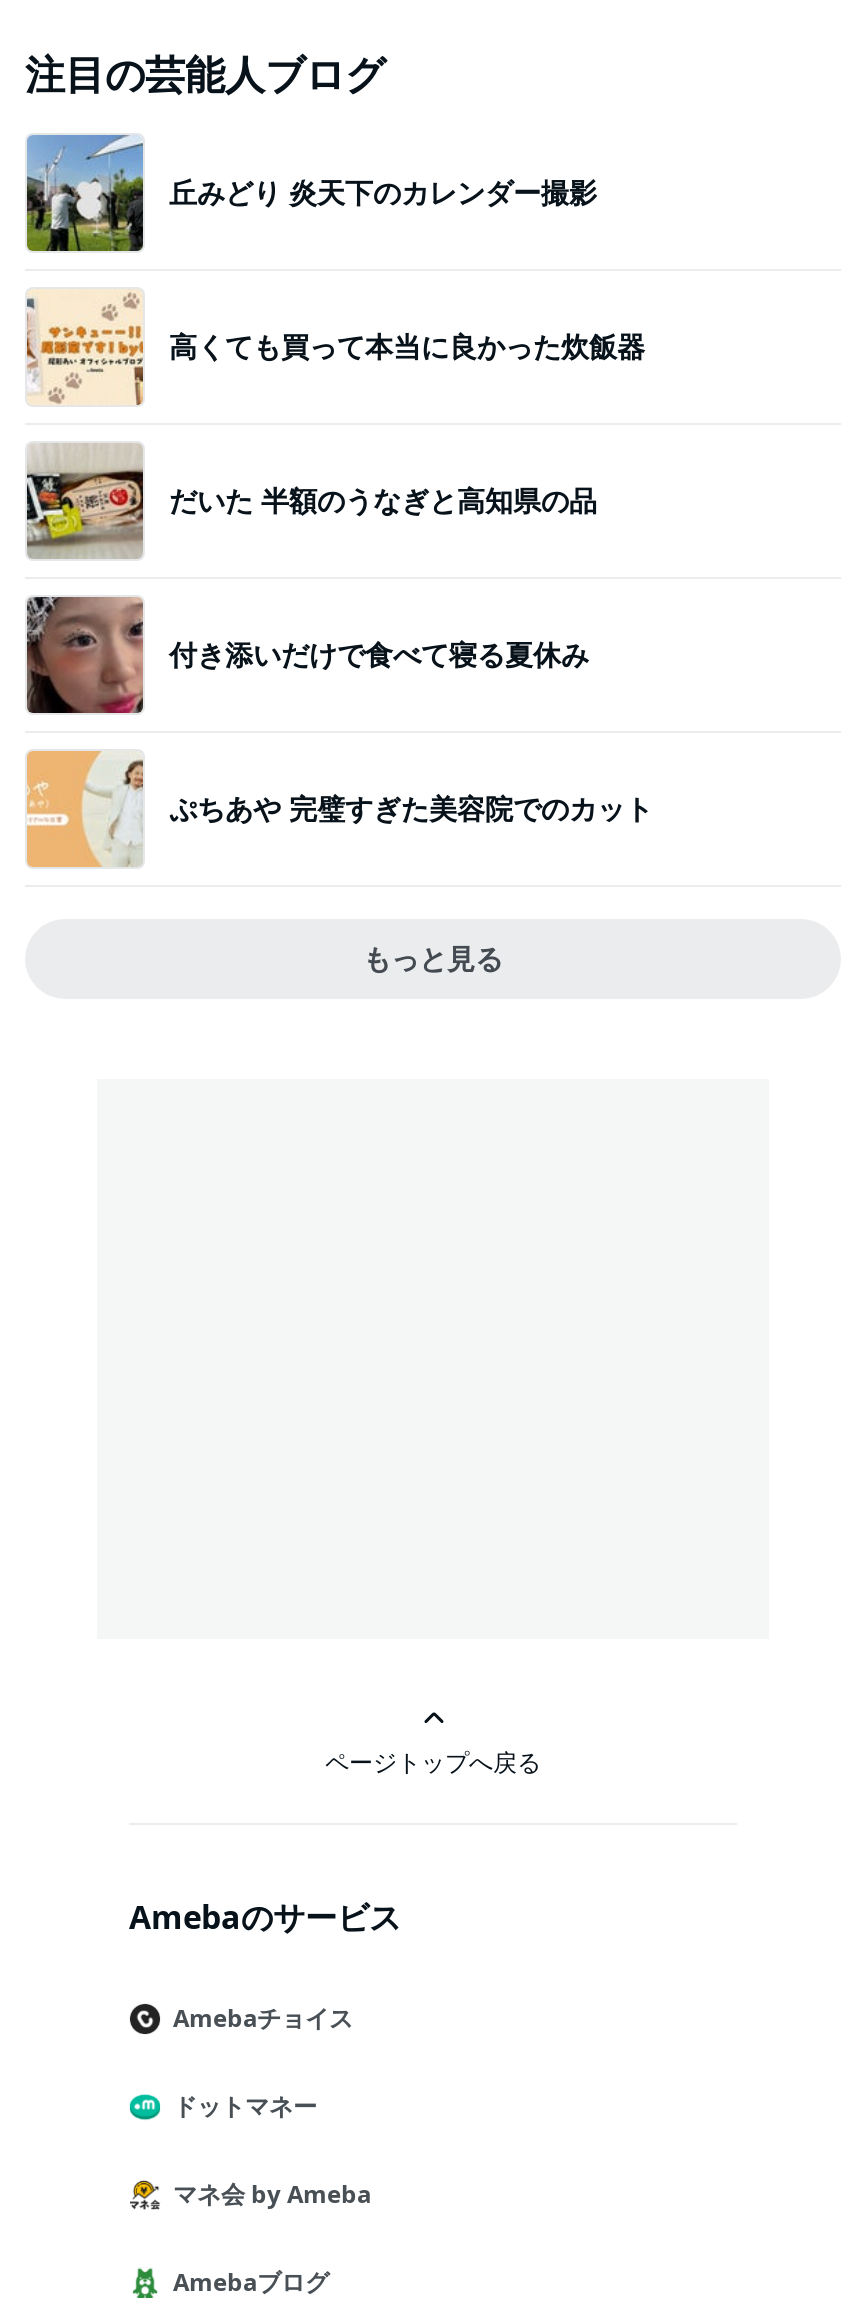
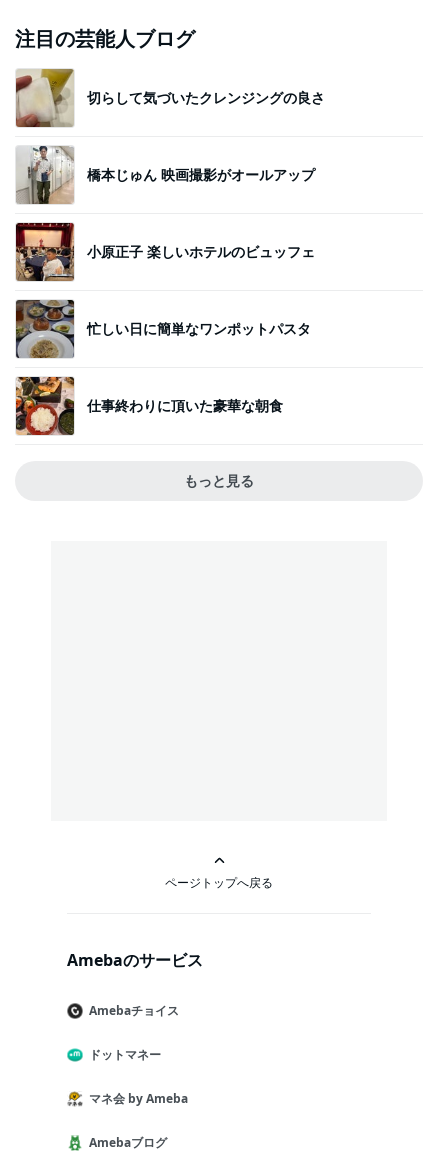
- [image]
- 丘みどり 炎天下のカレンダー撮影
+ [image]
+ 切らして気づいたクレンジングの良さ

- [image]
- 高くても買って本当に良かった炊飯器
+ [image]
+ 橋本じゅん 映画撮影がオールアップ

- [image]
- だいた 半額のうなぎと高知県の品
+ [image]
+ 小原正子 楽しいホテルのビュッフェ

- [image]
- 付き添いだけで食べて寝る夏休み
+ [image]
+ 忙しい日に簡単なワンポットパスタ

- [image]
- ぷちあや 完璧すぎた美容院でのカット
+ [image]
+ 仕事終わりに頂いた豪華な朝食
